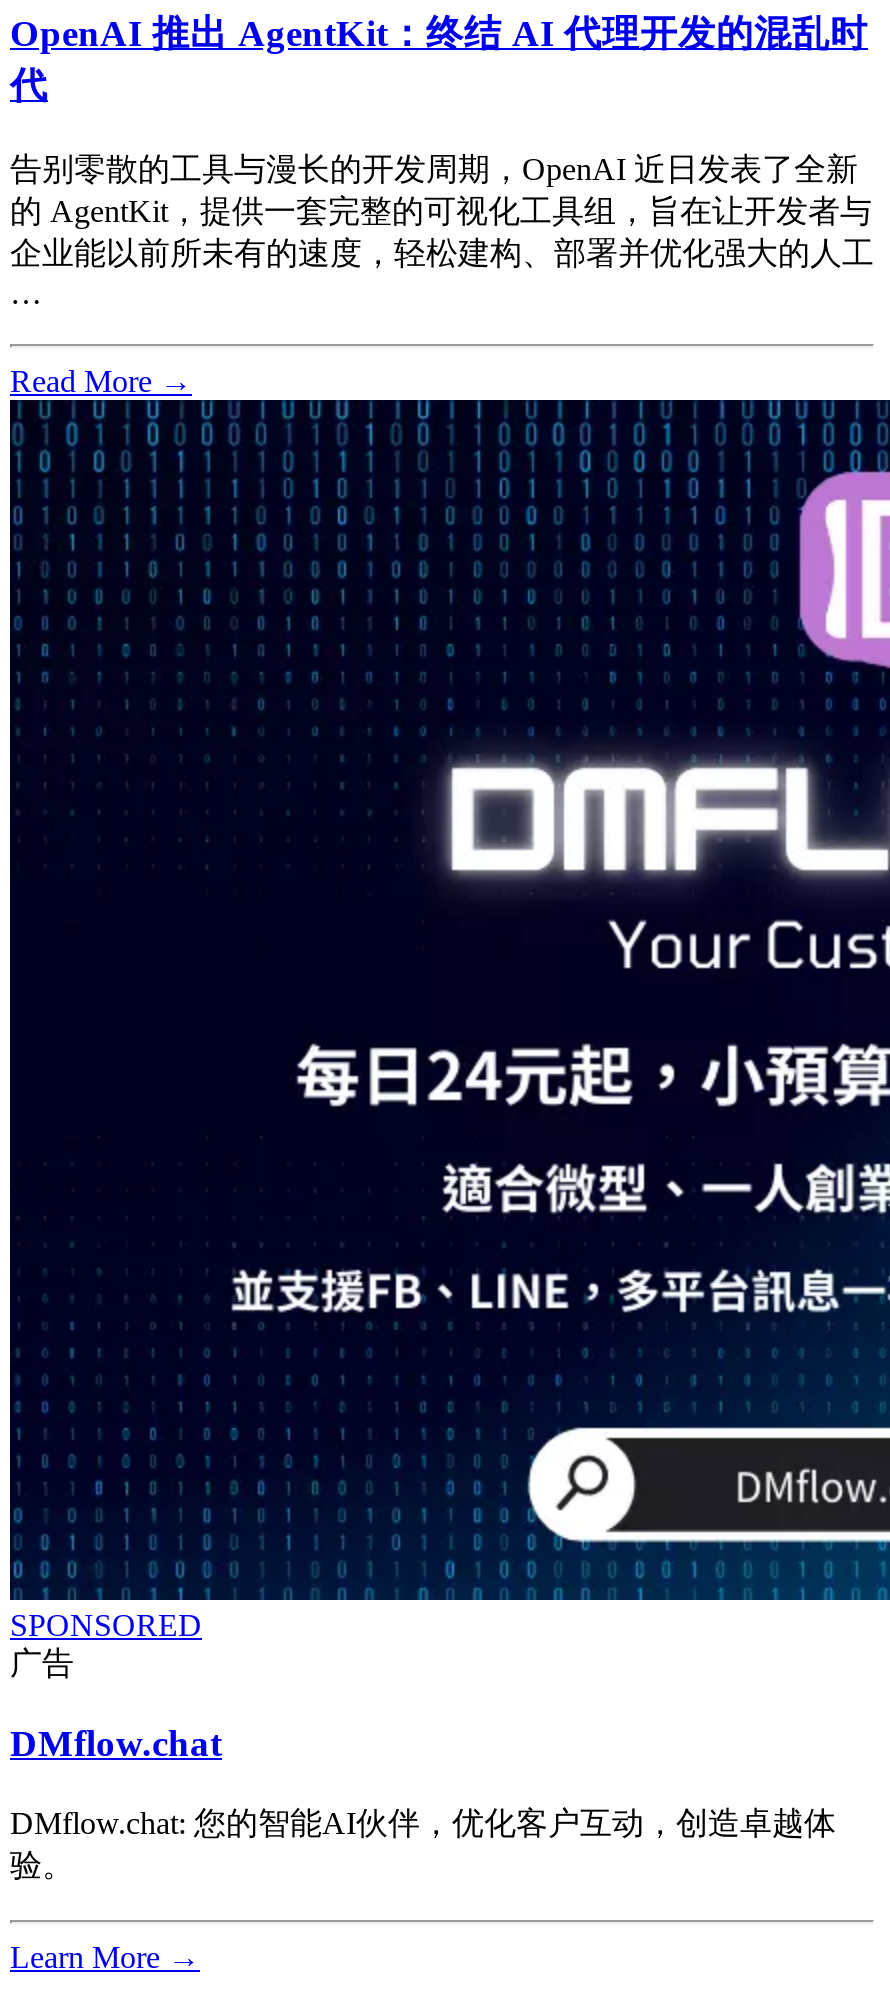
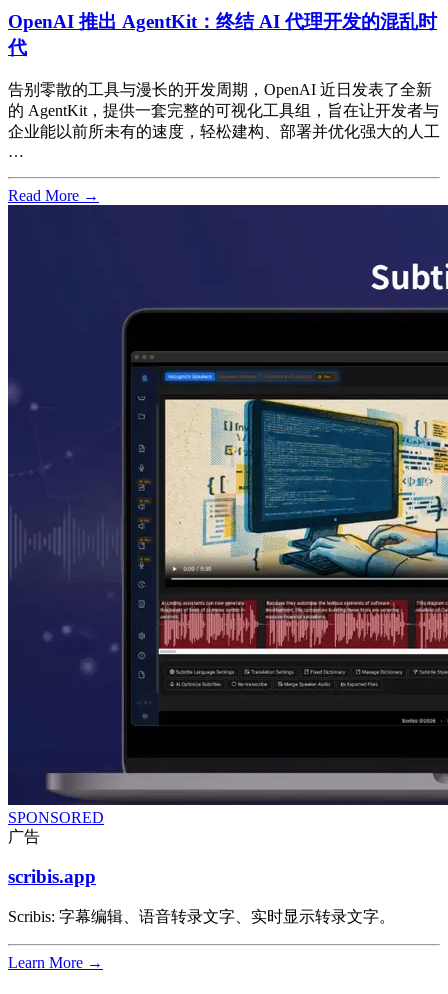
- [image]
+ [image]

- DMflow.chat
+ scribis.app

- DMflow.chat: 您的智能AI伙伴，优化客户互动，创造卓越体
- 验。
+ Scribis: 字幕编辑、语音转录文字、实时显示转录文字。
